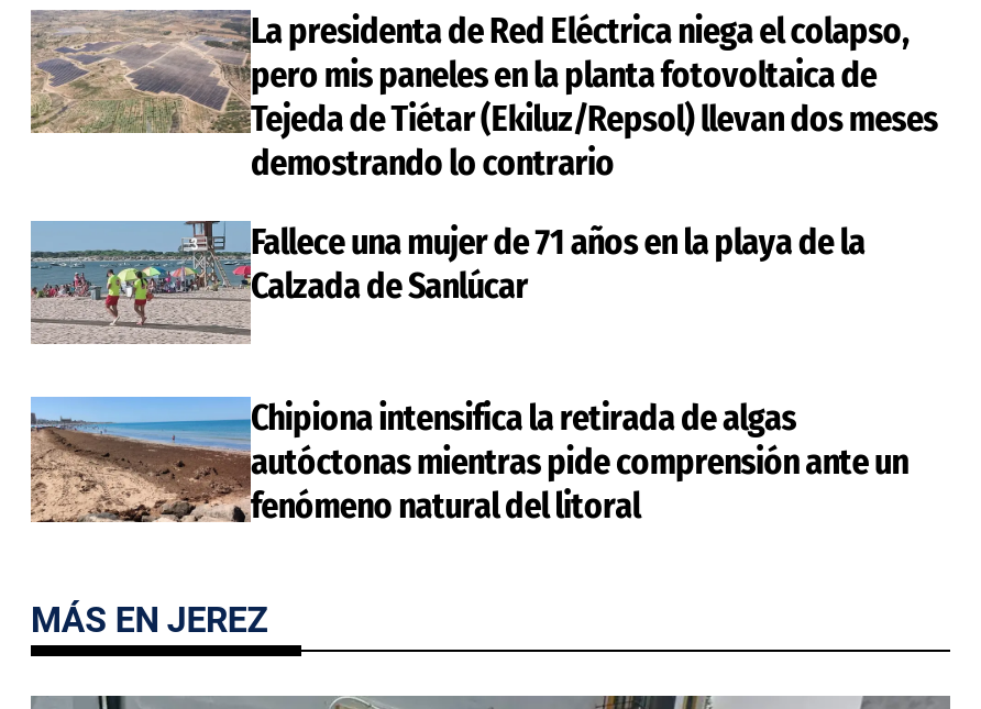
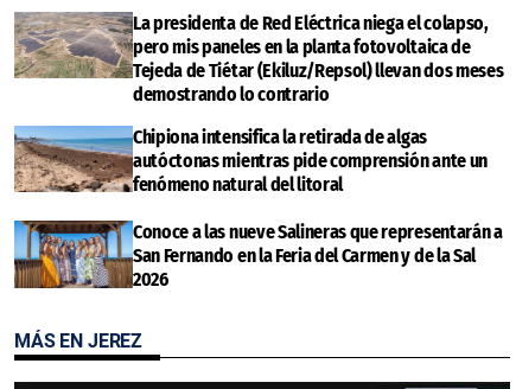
- Fallece una mujer de 71 años en la playa de la
- Calzada de Sanlúcar

moved up: [image] | Chipiona intensifica la retirada de algas | autóctonas mientras pide comprensión ante un | fenómeno natural del litoral

+ [image]
+ Conoce a las nueve Salineras que representarán a
+ San Fernando en la Feria del Carmen y de la Sal
+ 2026
